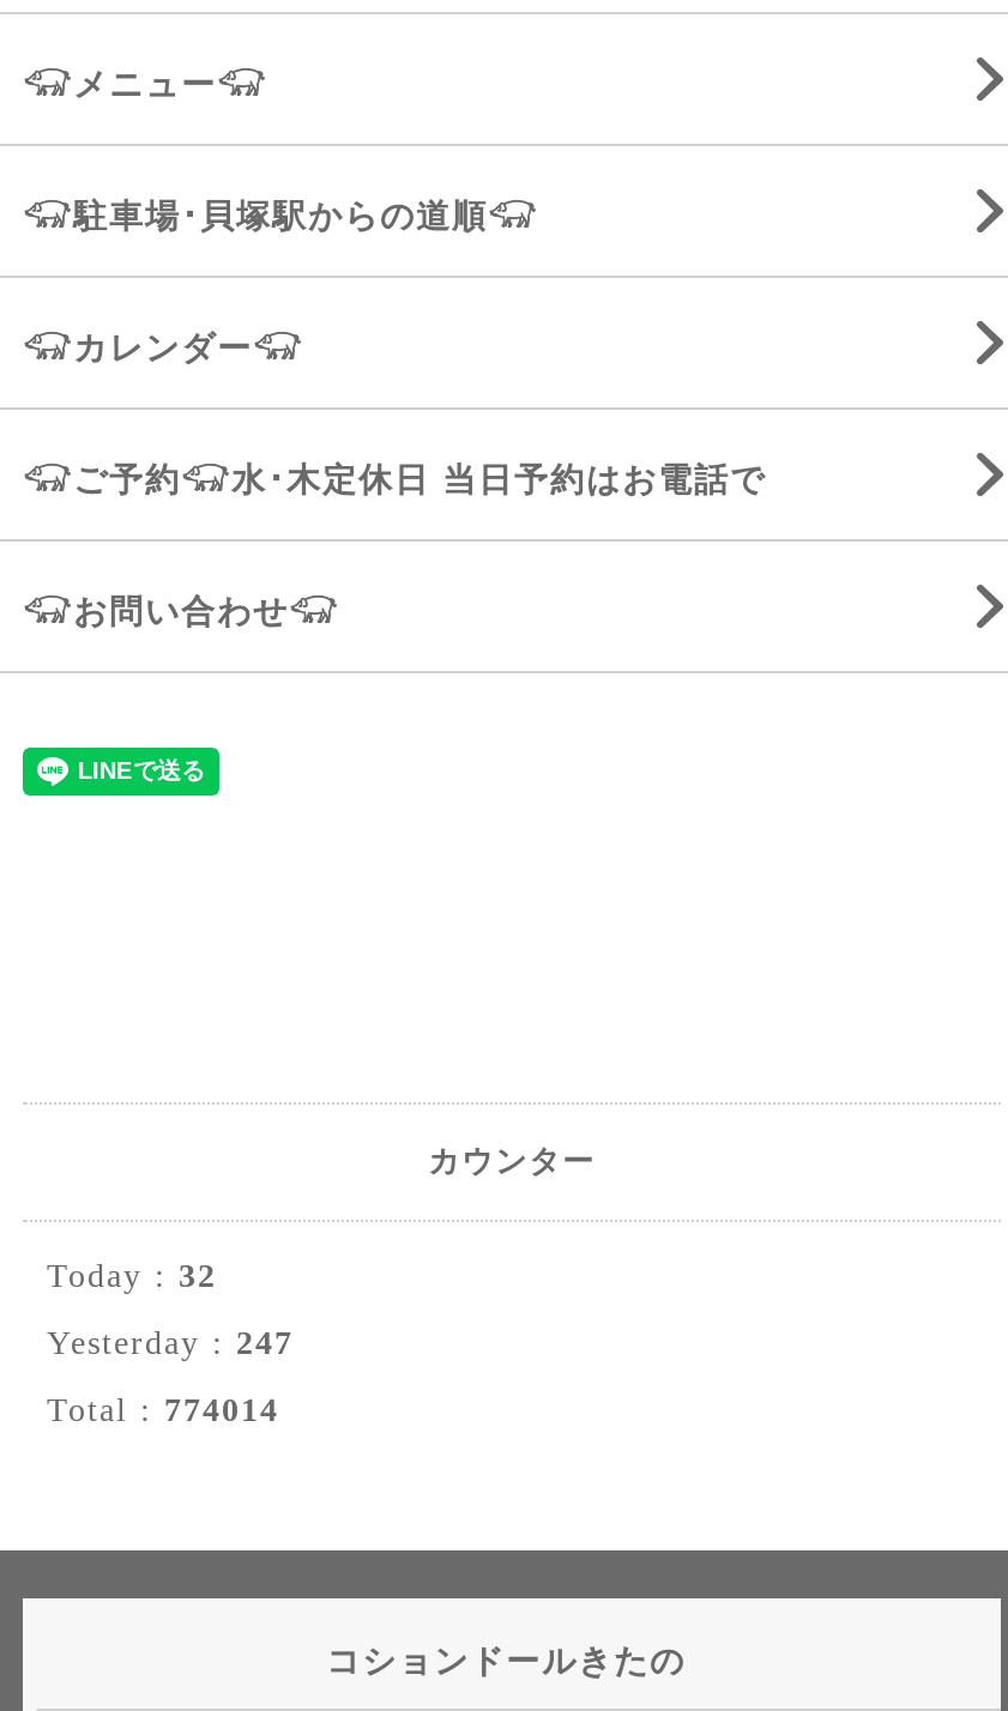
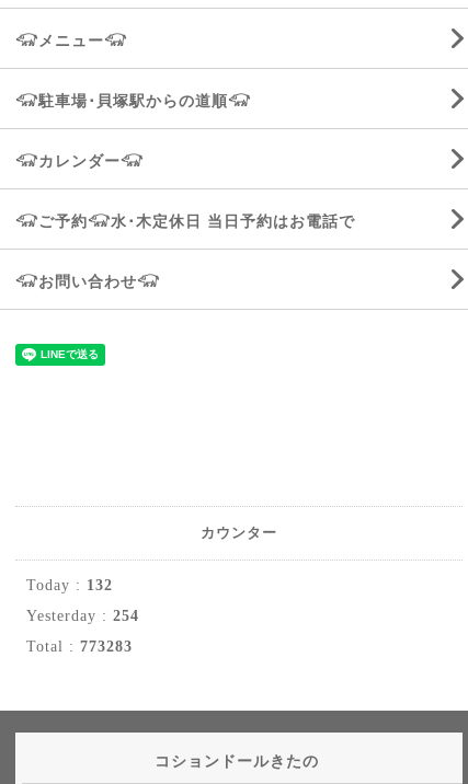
- Today : 32
+ Today : 132

- Yesterday : 247
+ Yesterday : 254

- Total : 774014
+ Total : 773283
